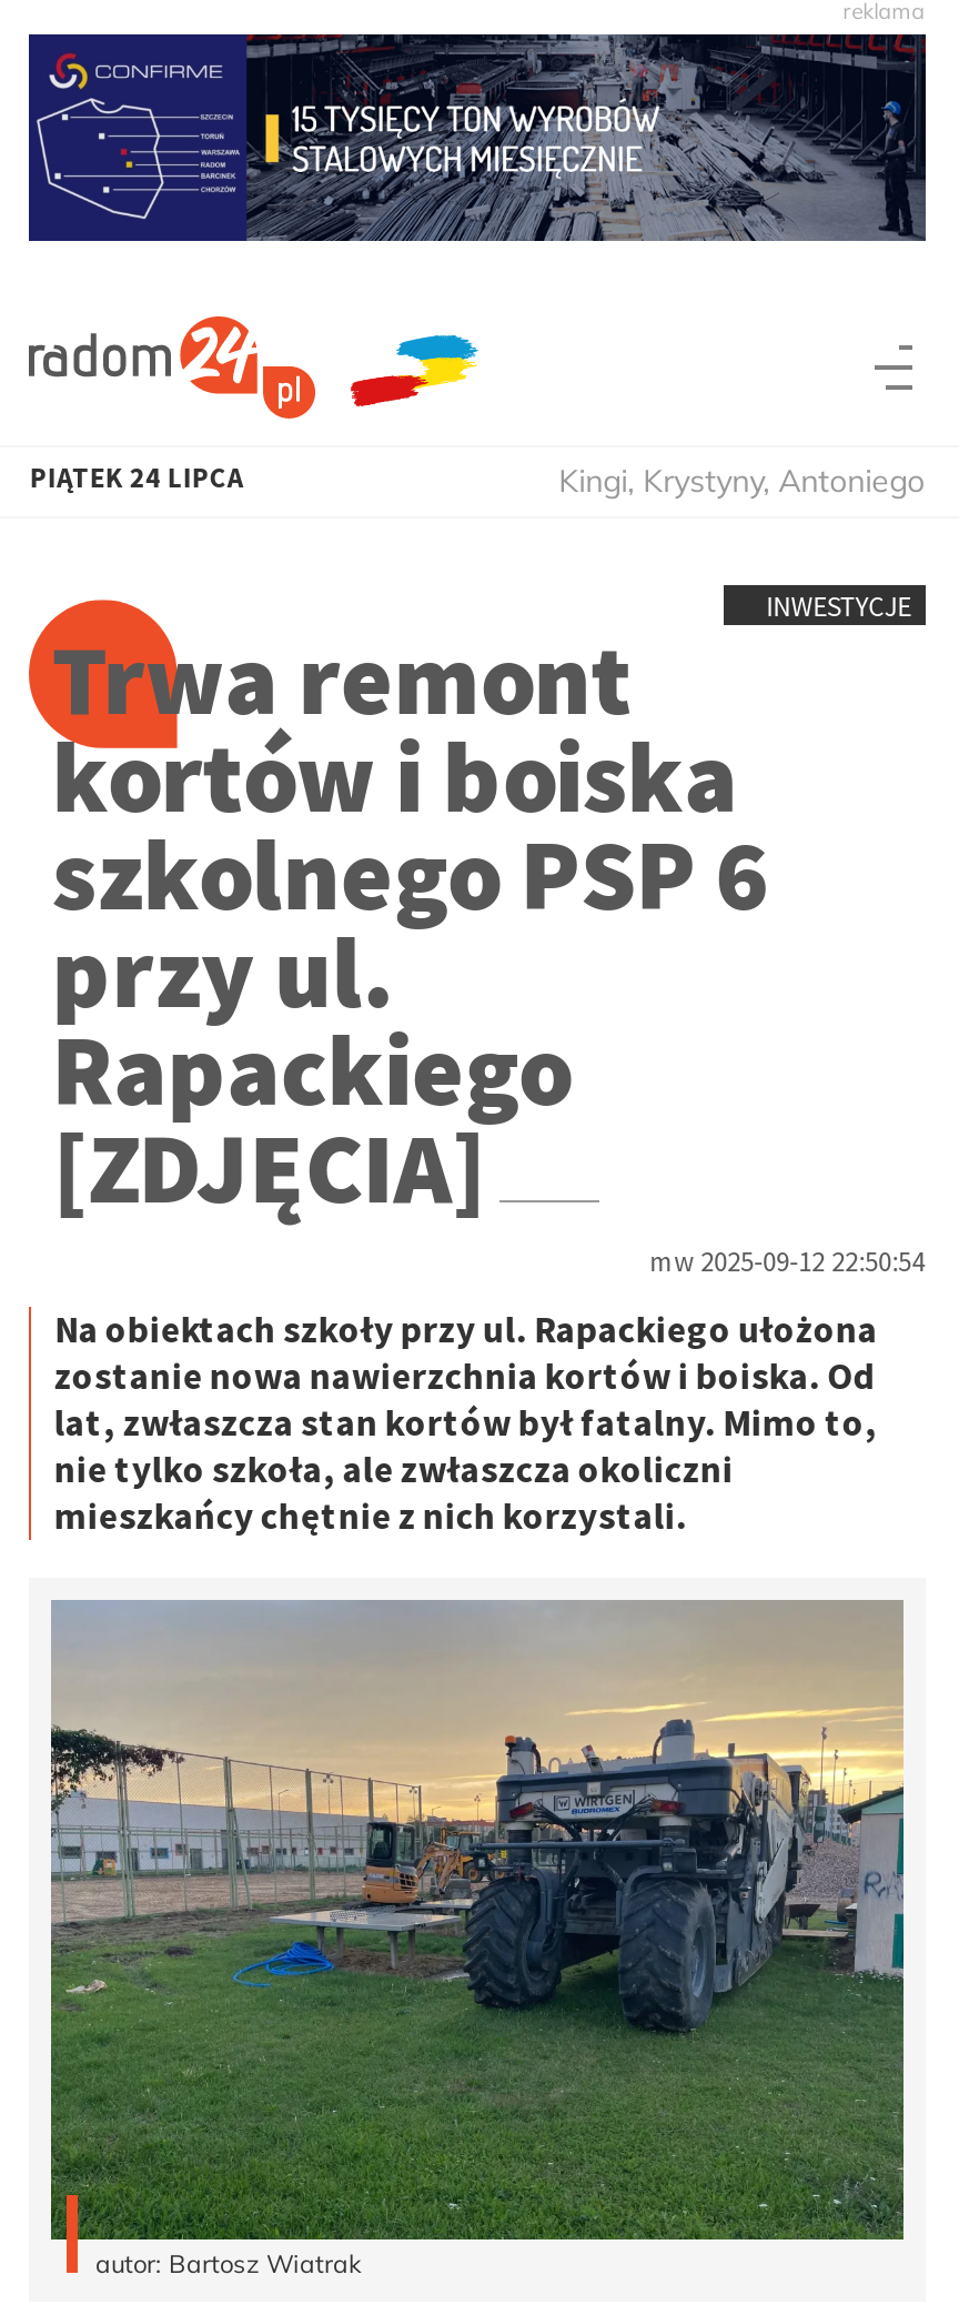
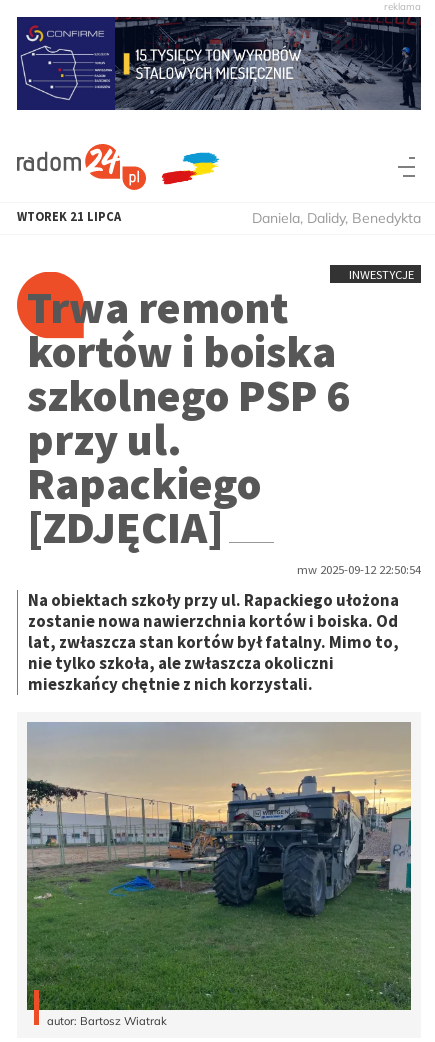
- PIĄTEK 24 LIPCA
- Kingi, Krystyny, Antoniego
+ WTOREK 21 LIPCA
+ Daniela, Dalidy, Benedykta
